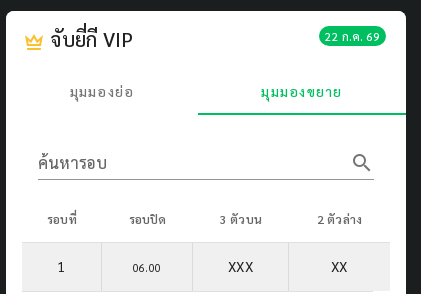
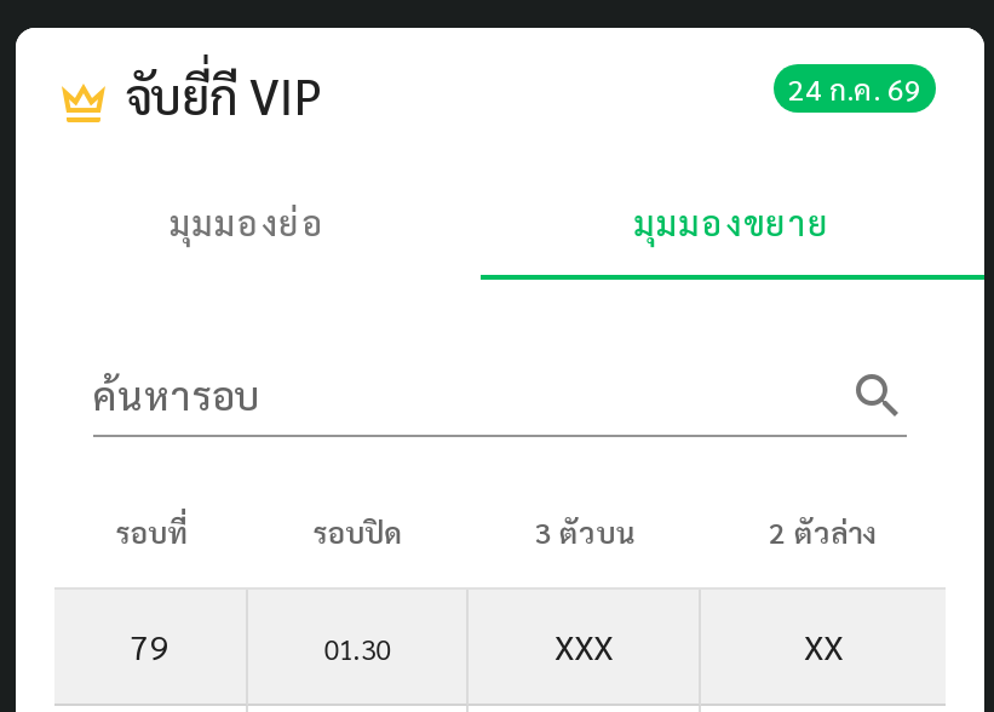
- 22 ก.ค. 69
+ 24 ก.ค. 69

- 1
+ 79

- 06.00
+ 01.30
